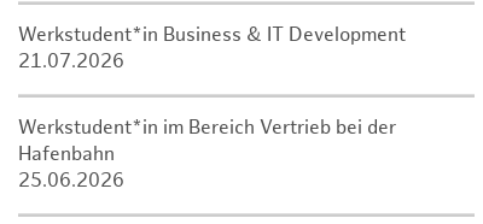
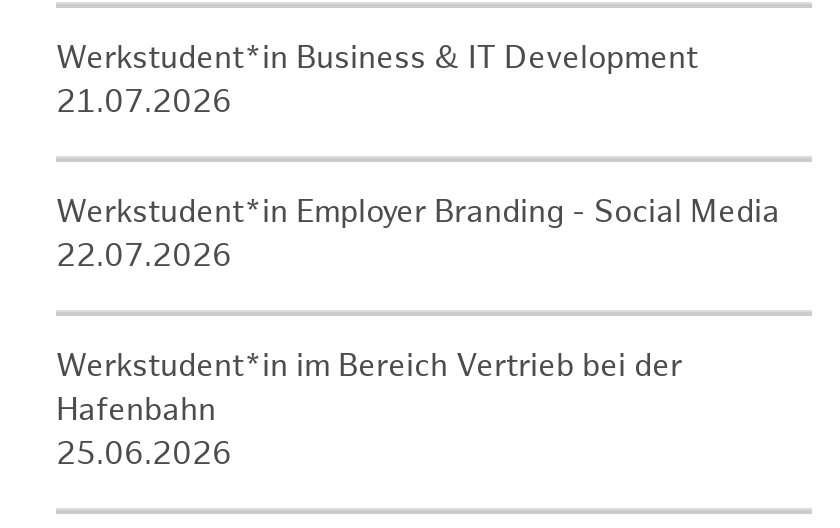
+ Werkstudent*in Employer Branding - Social Media
+ 22.07.2026
